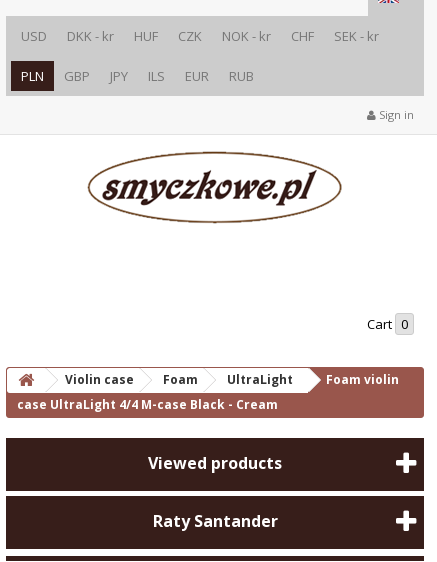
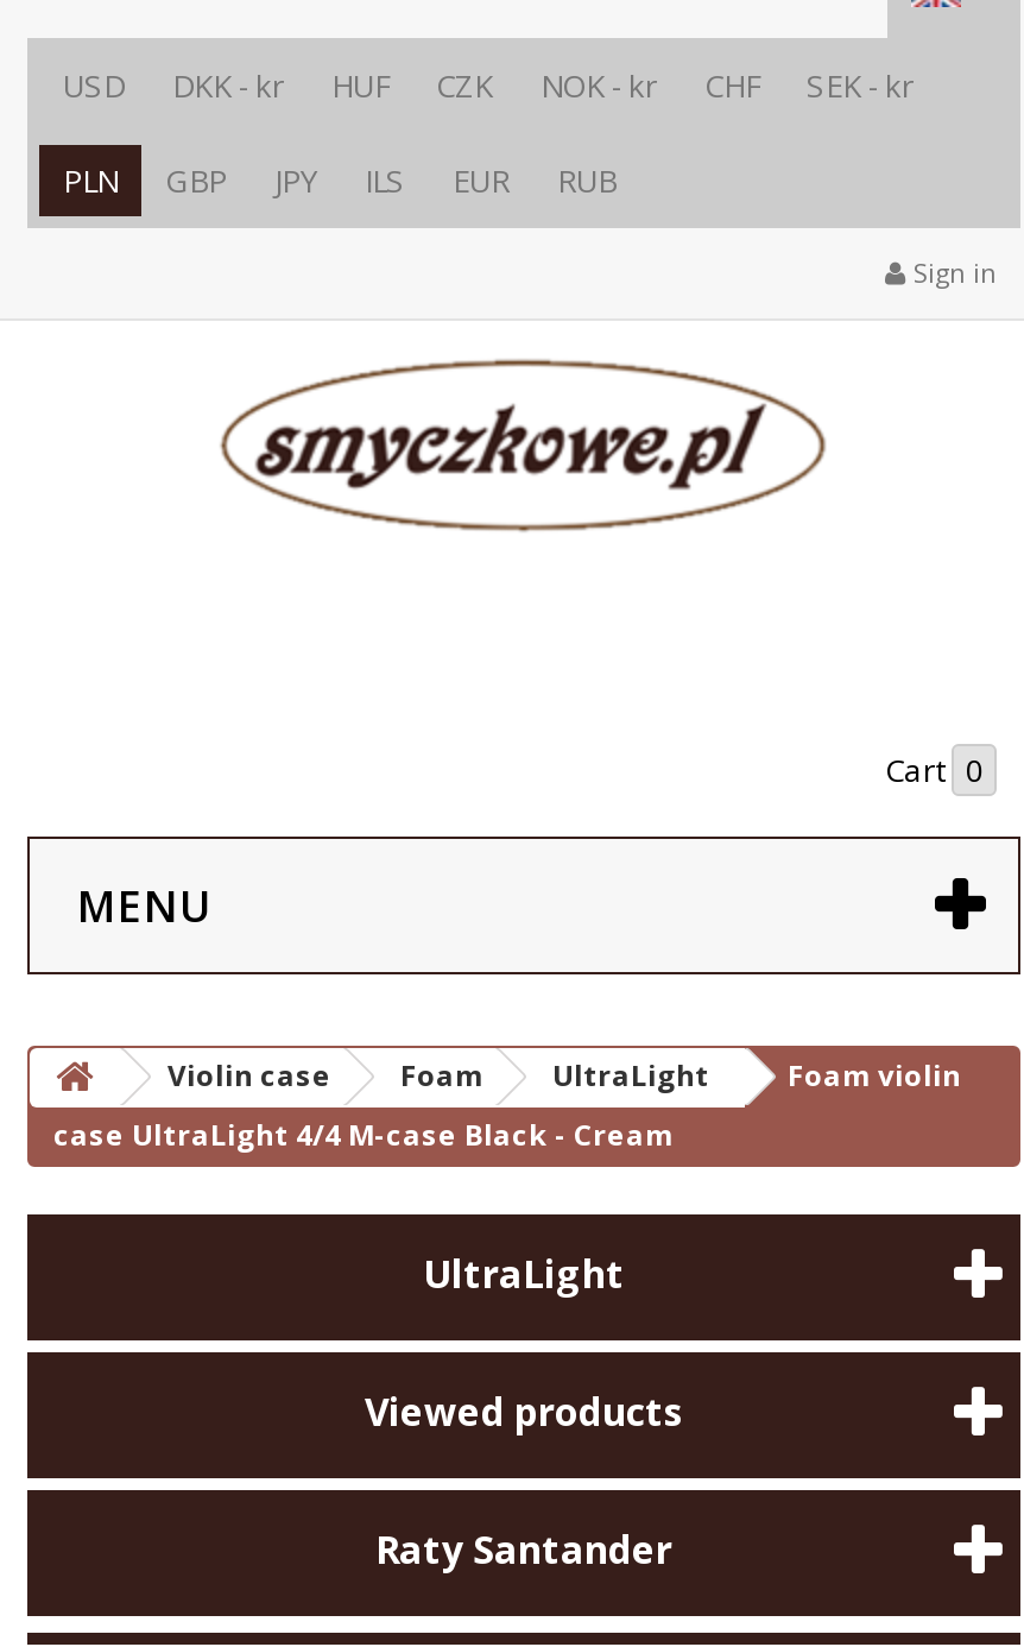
+ MENU

+ UltraLight
